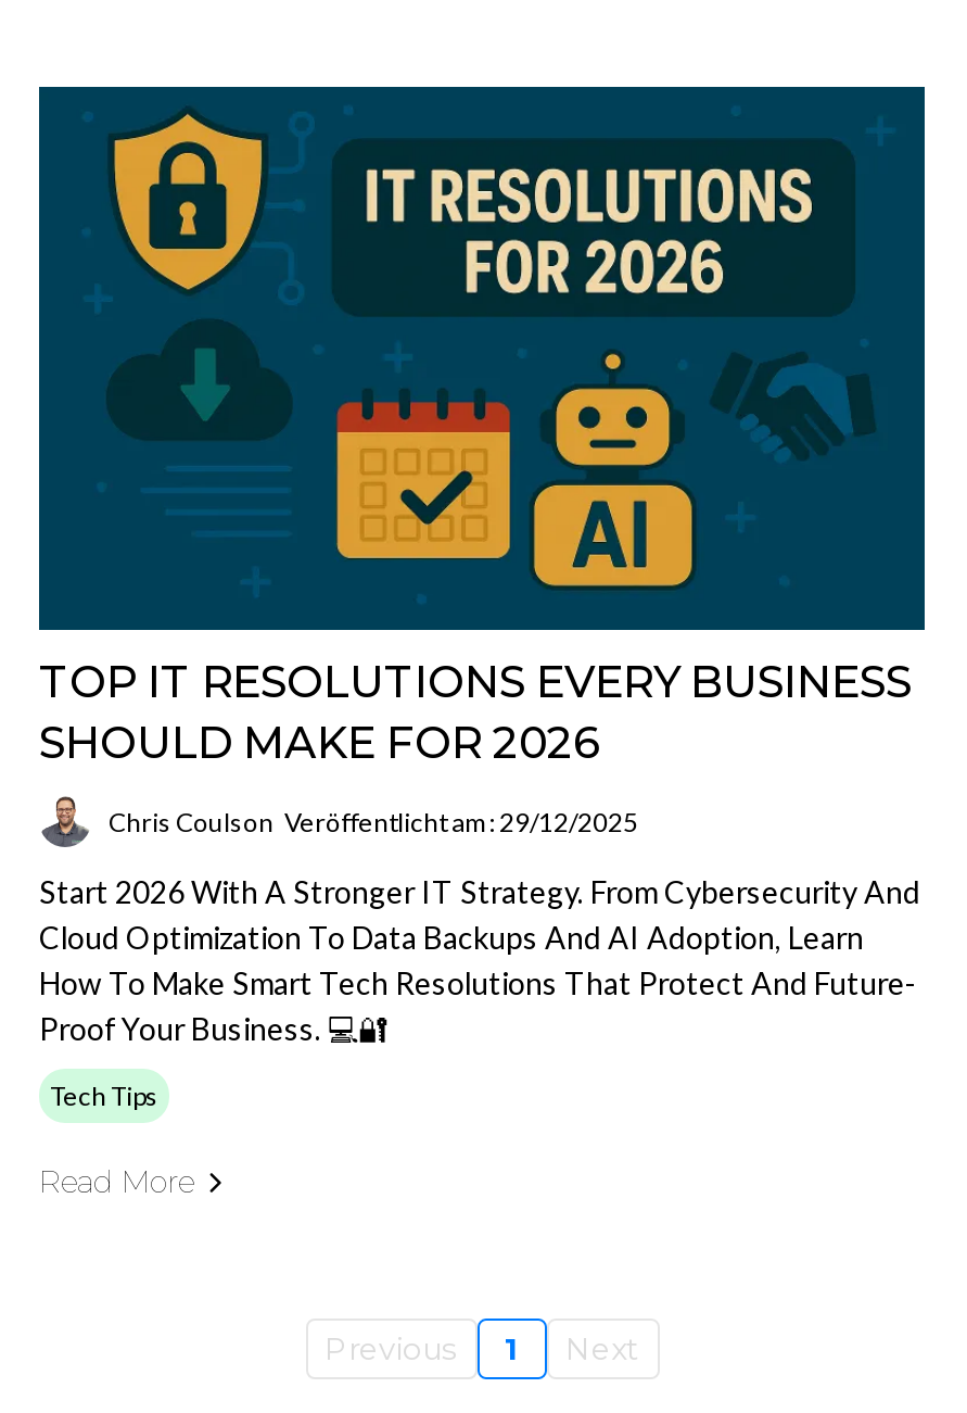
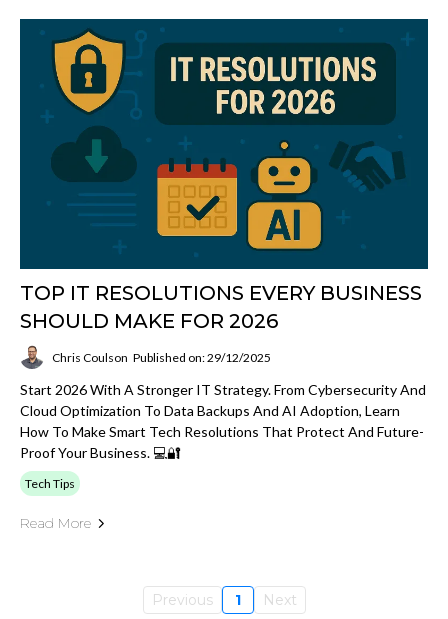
- Chris Coulson Veröffentlicht am: 29/12/2025
+ Chris Coulson Published on: 29/12/2025
